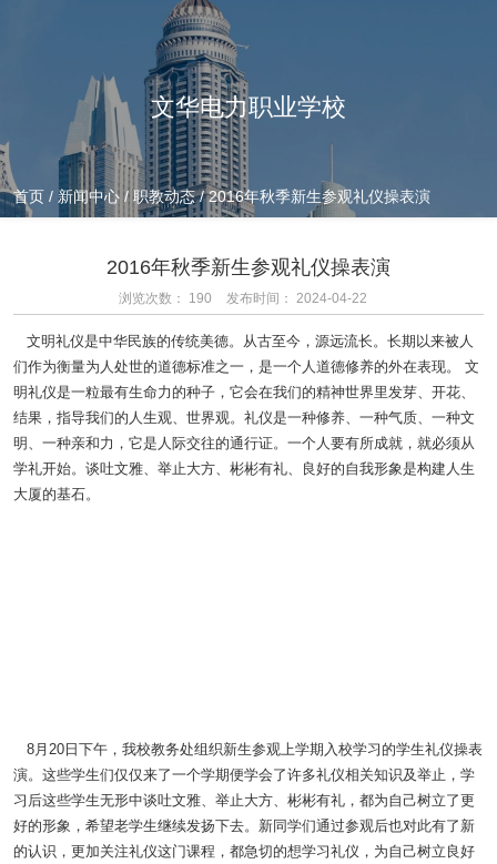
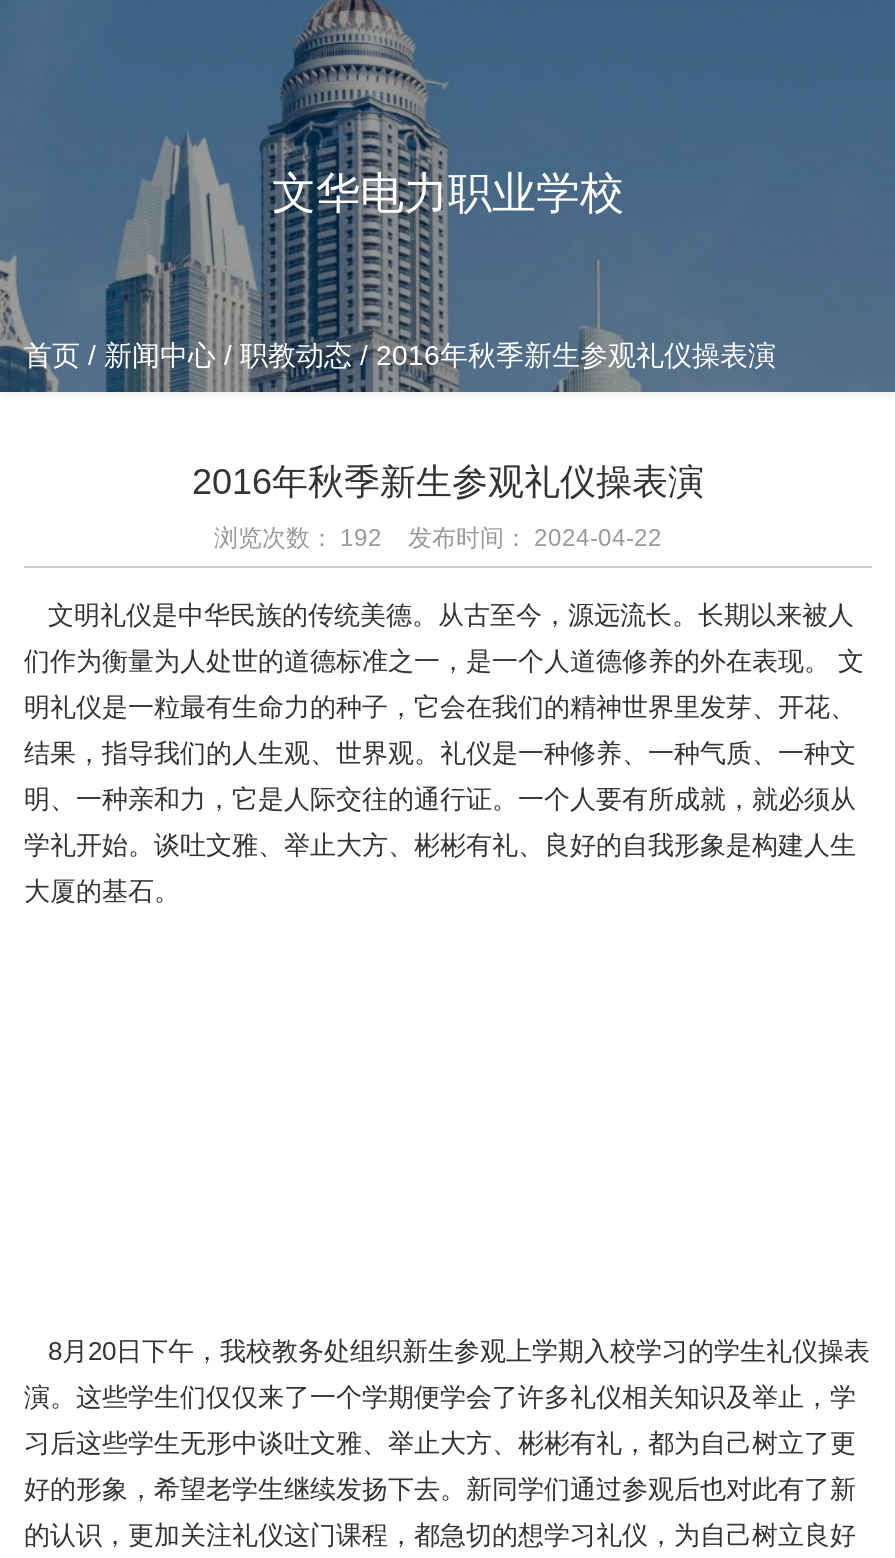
- 浏览次数：190 发布时间： 2024-04-22
+ 浏览次数：192 发布时间： 2024-04-22
